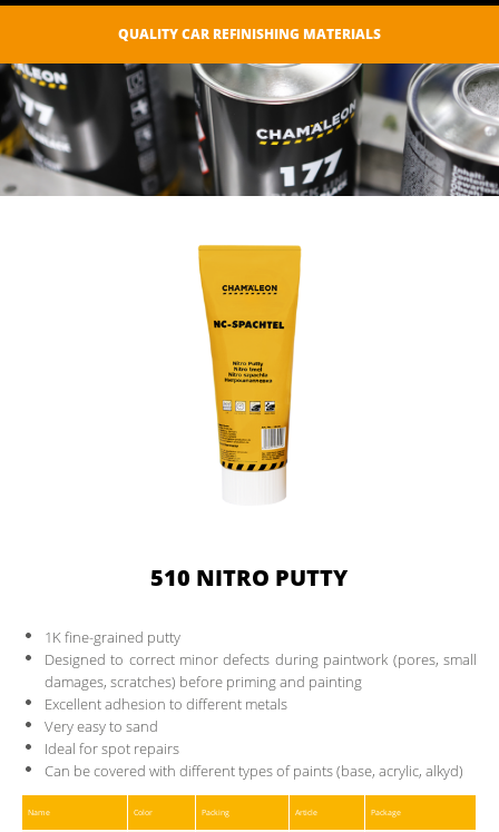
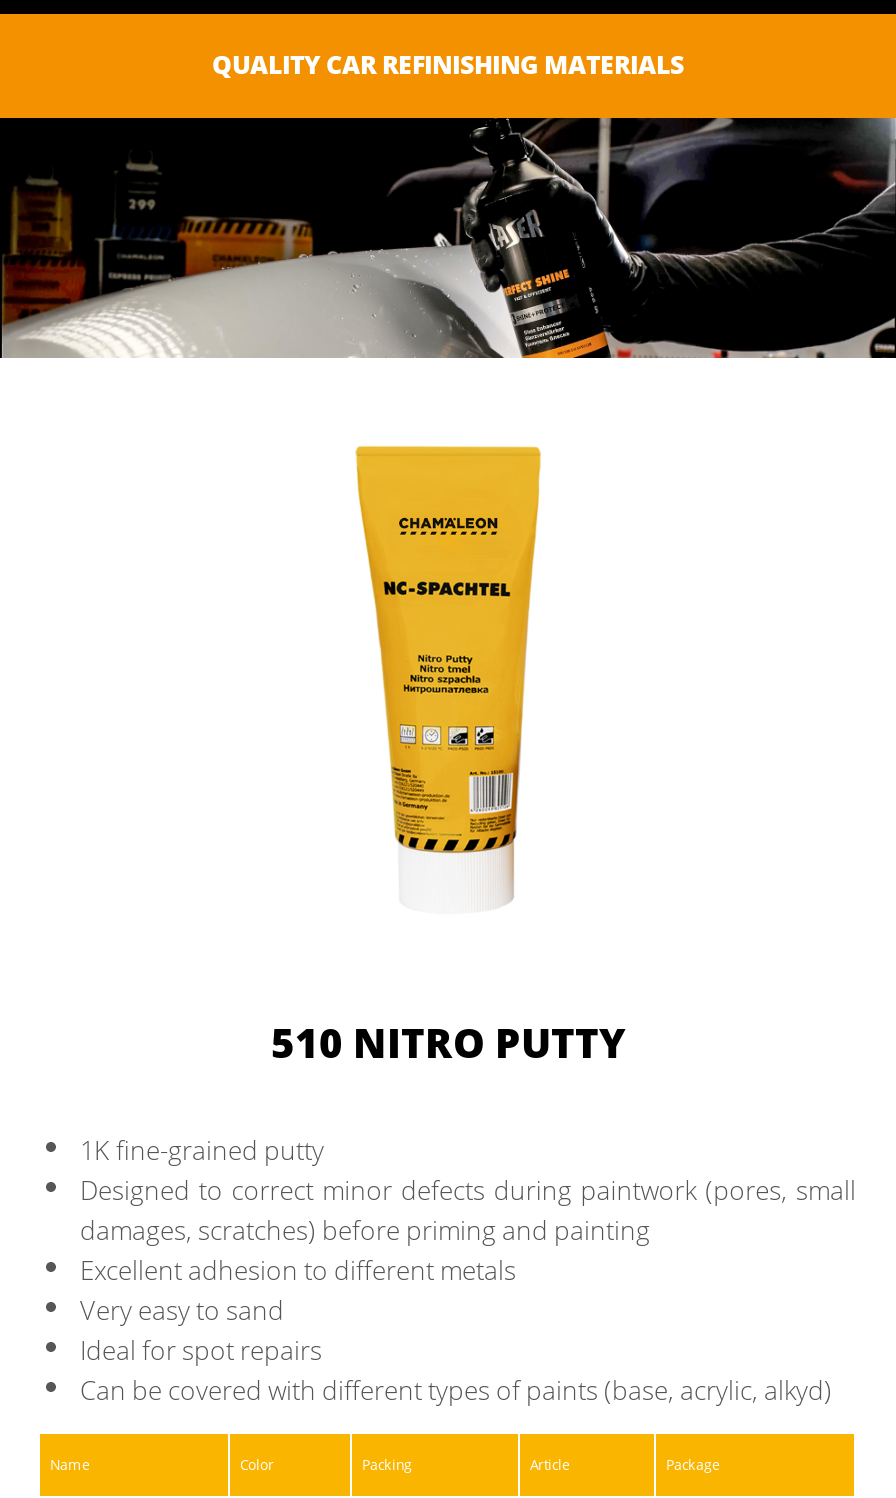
- [image]
+ [image]
